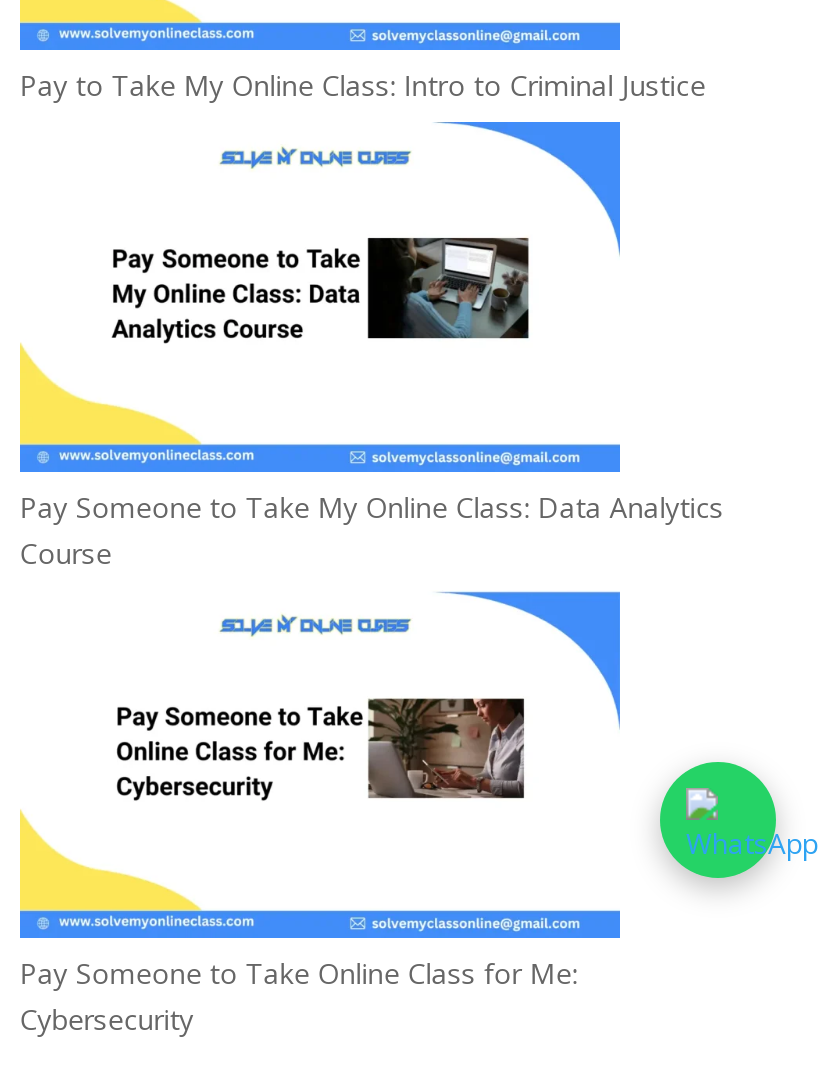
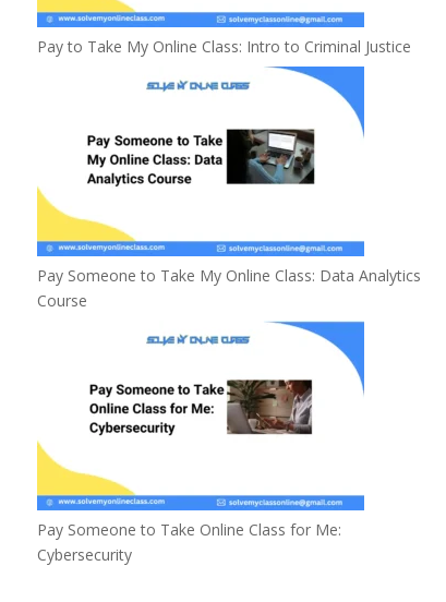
- [image]
